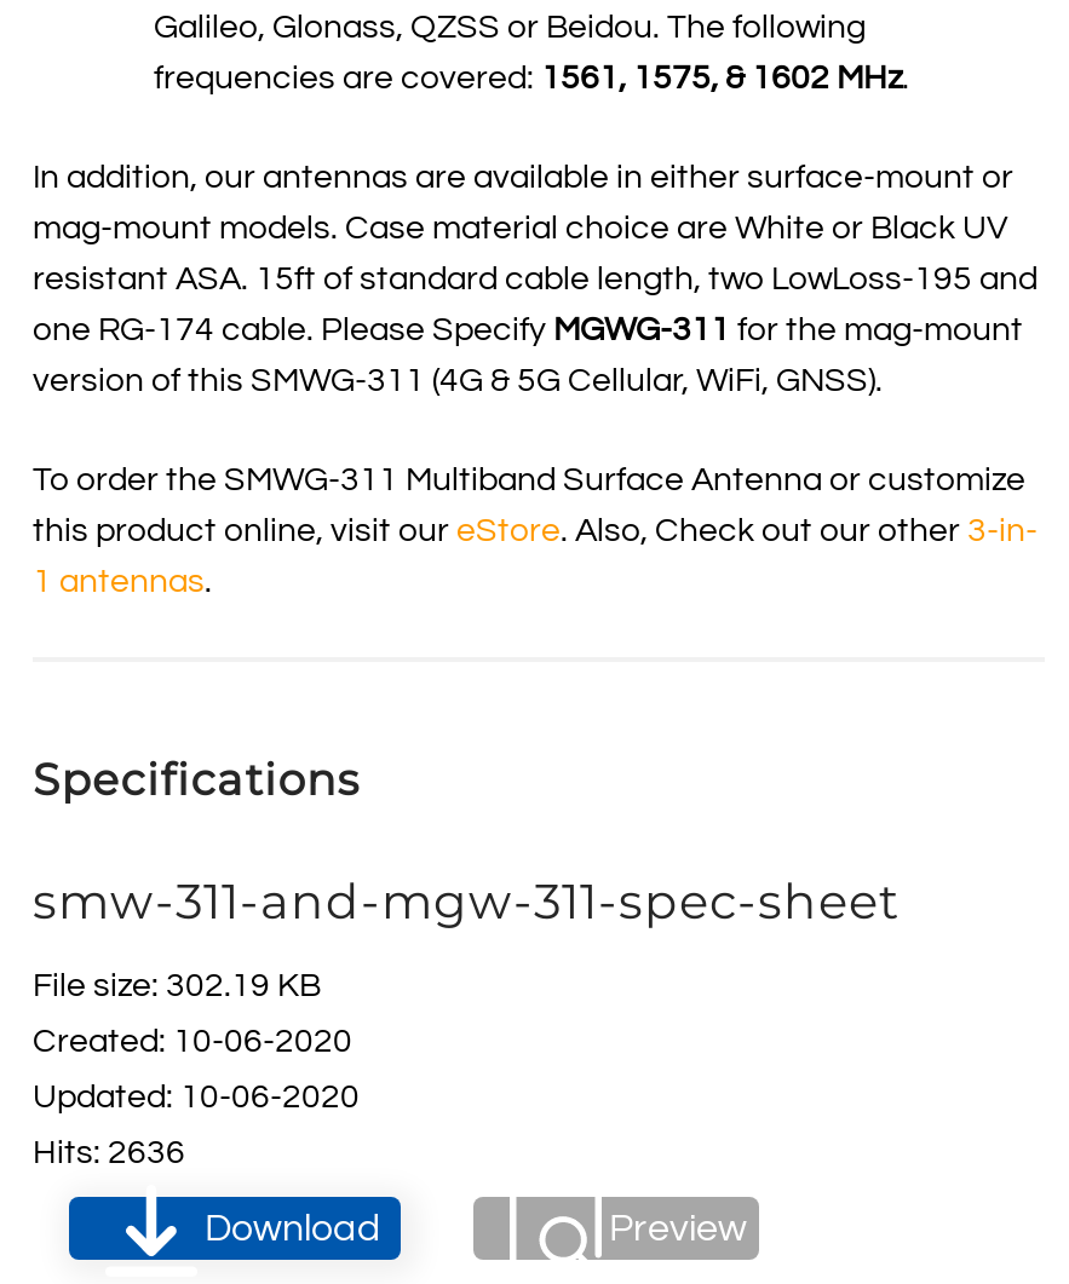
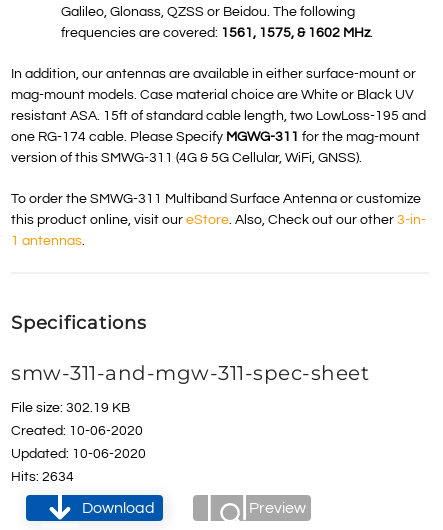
- Hits: 2636
+ Hits: 2634
